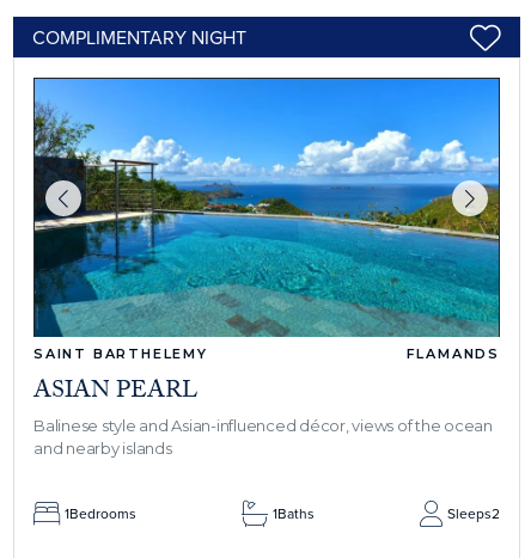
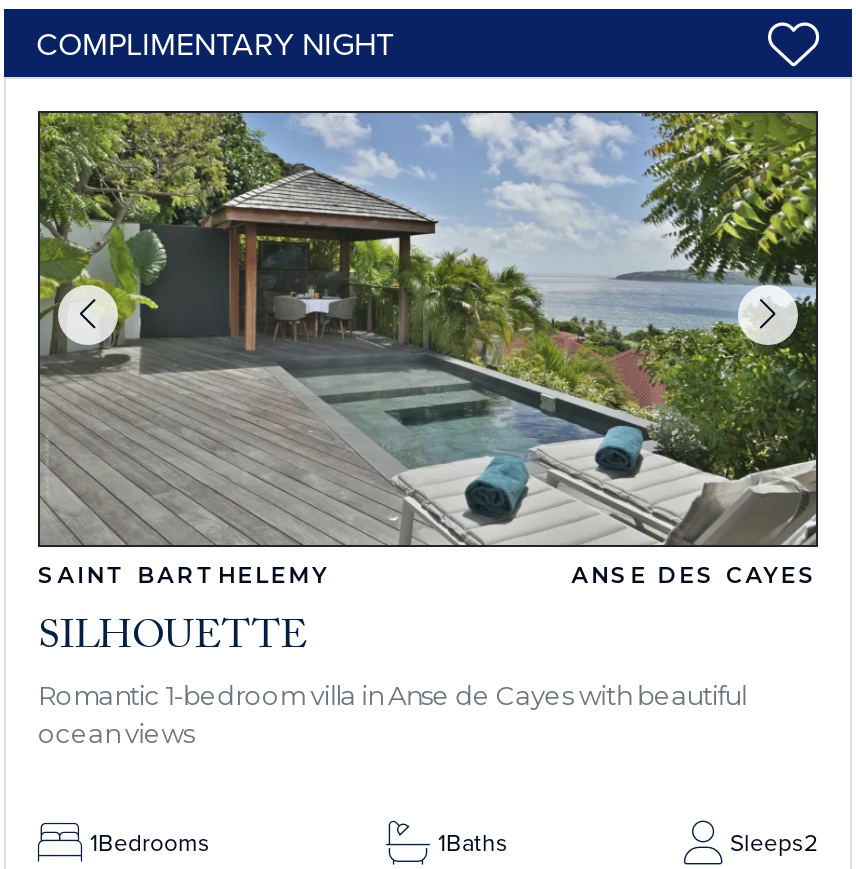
- [image]
- FLAMANDS
- ASIAN PEARL
- Balinese style and Asian-influenced décor, views of the ocean
- and nearby islands
+ [image]
+ ANSE DES CAYES
+ SILHOUETTE
+ Romantic 1-bedroom villa in Anse de Cayes with beautiful
+ ocean views
